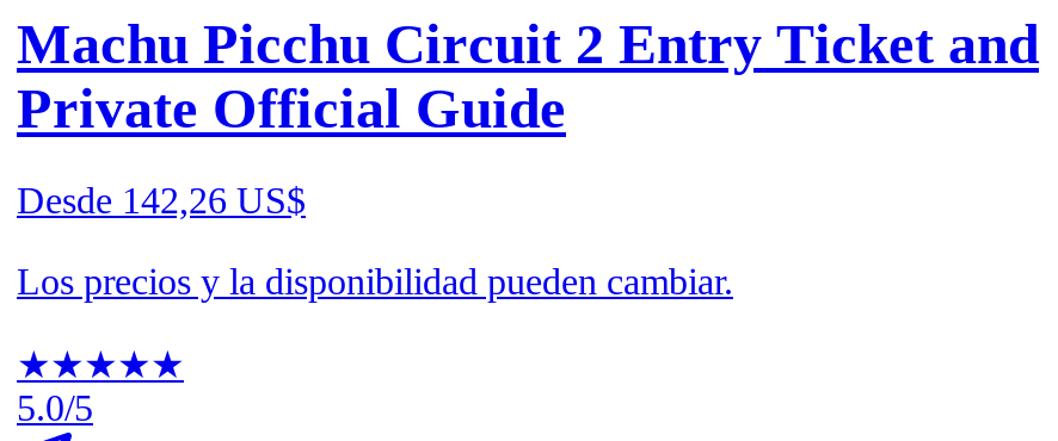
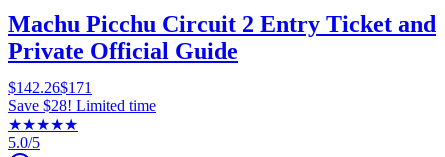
- Desde 142,26 US$
- Los precios y la disponibilidad pueden cambiar.
+ $142.26$171
+ Save $28! Limited time
